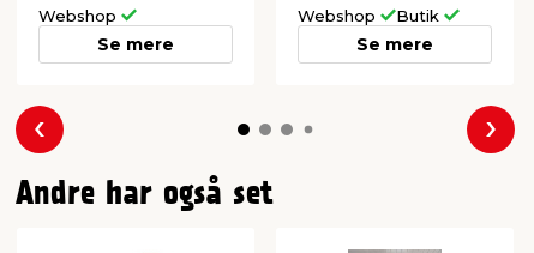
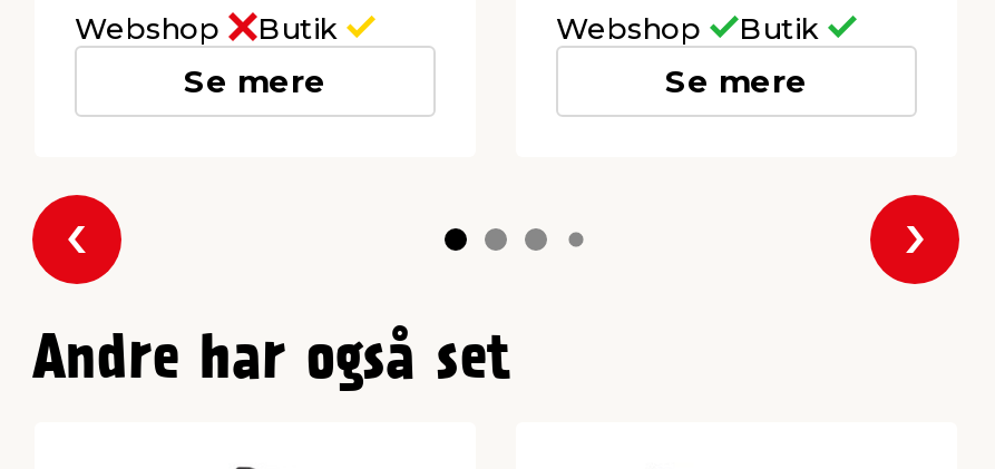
+ Butik
